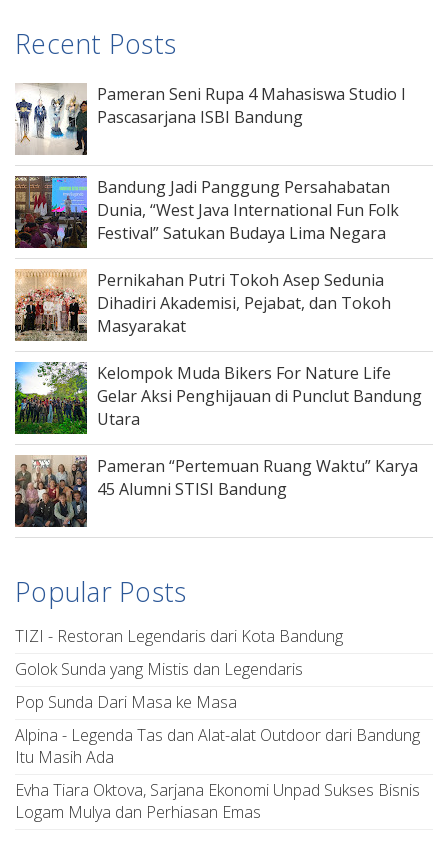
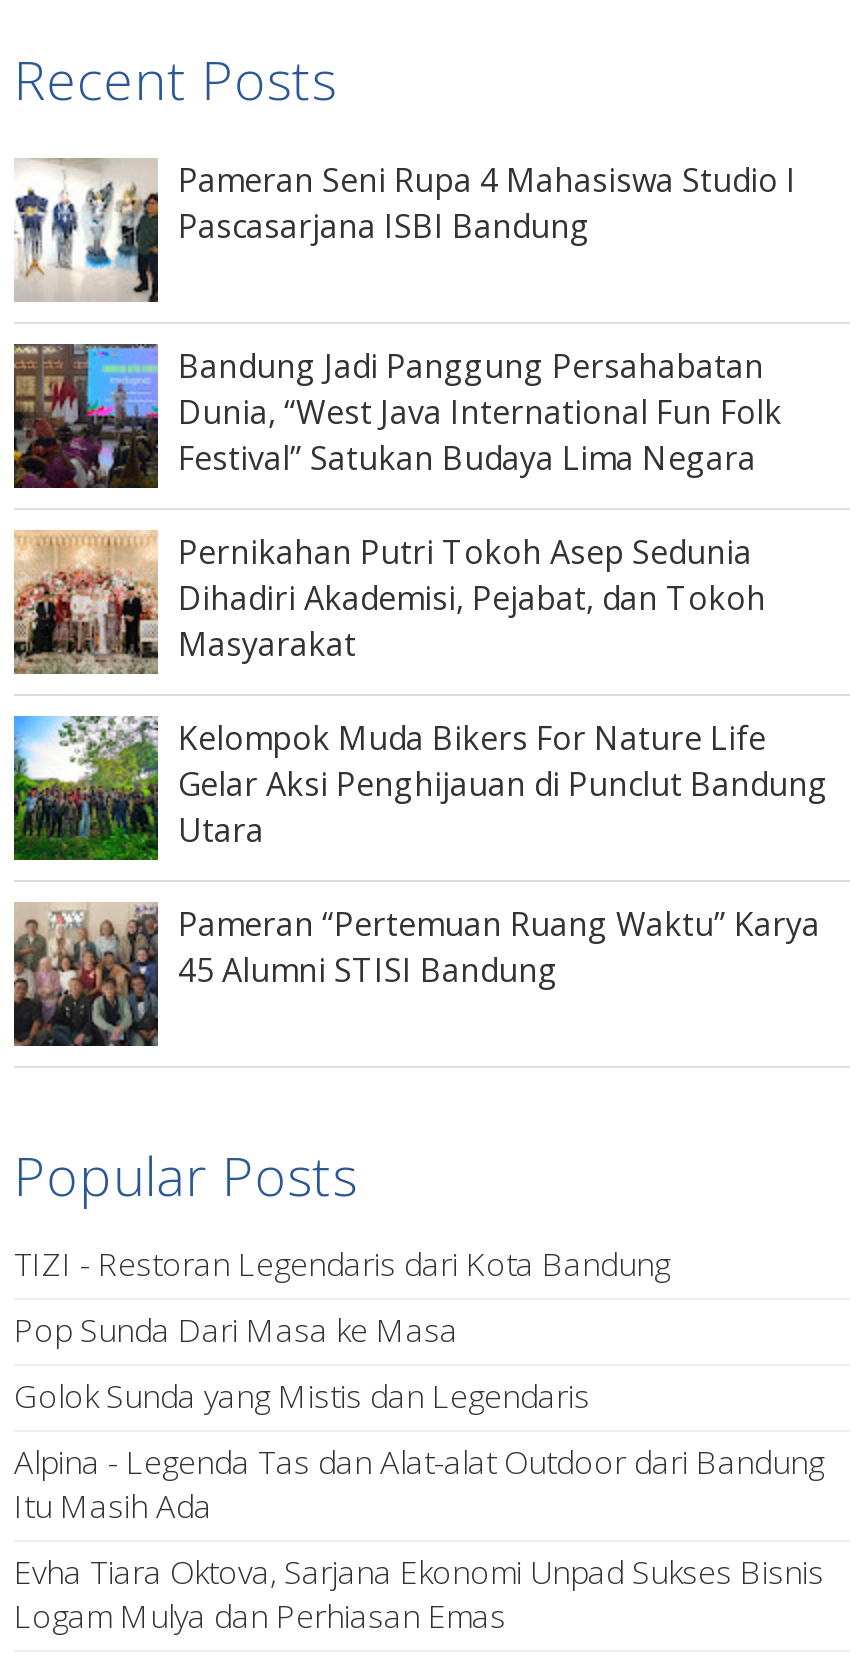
moved down: Golok Sunda yang Mistis dan Legendaris

moved up: Pop Sunda Dari Masa ke Masa
